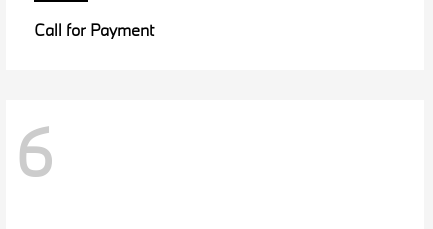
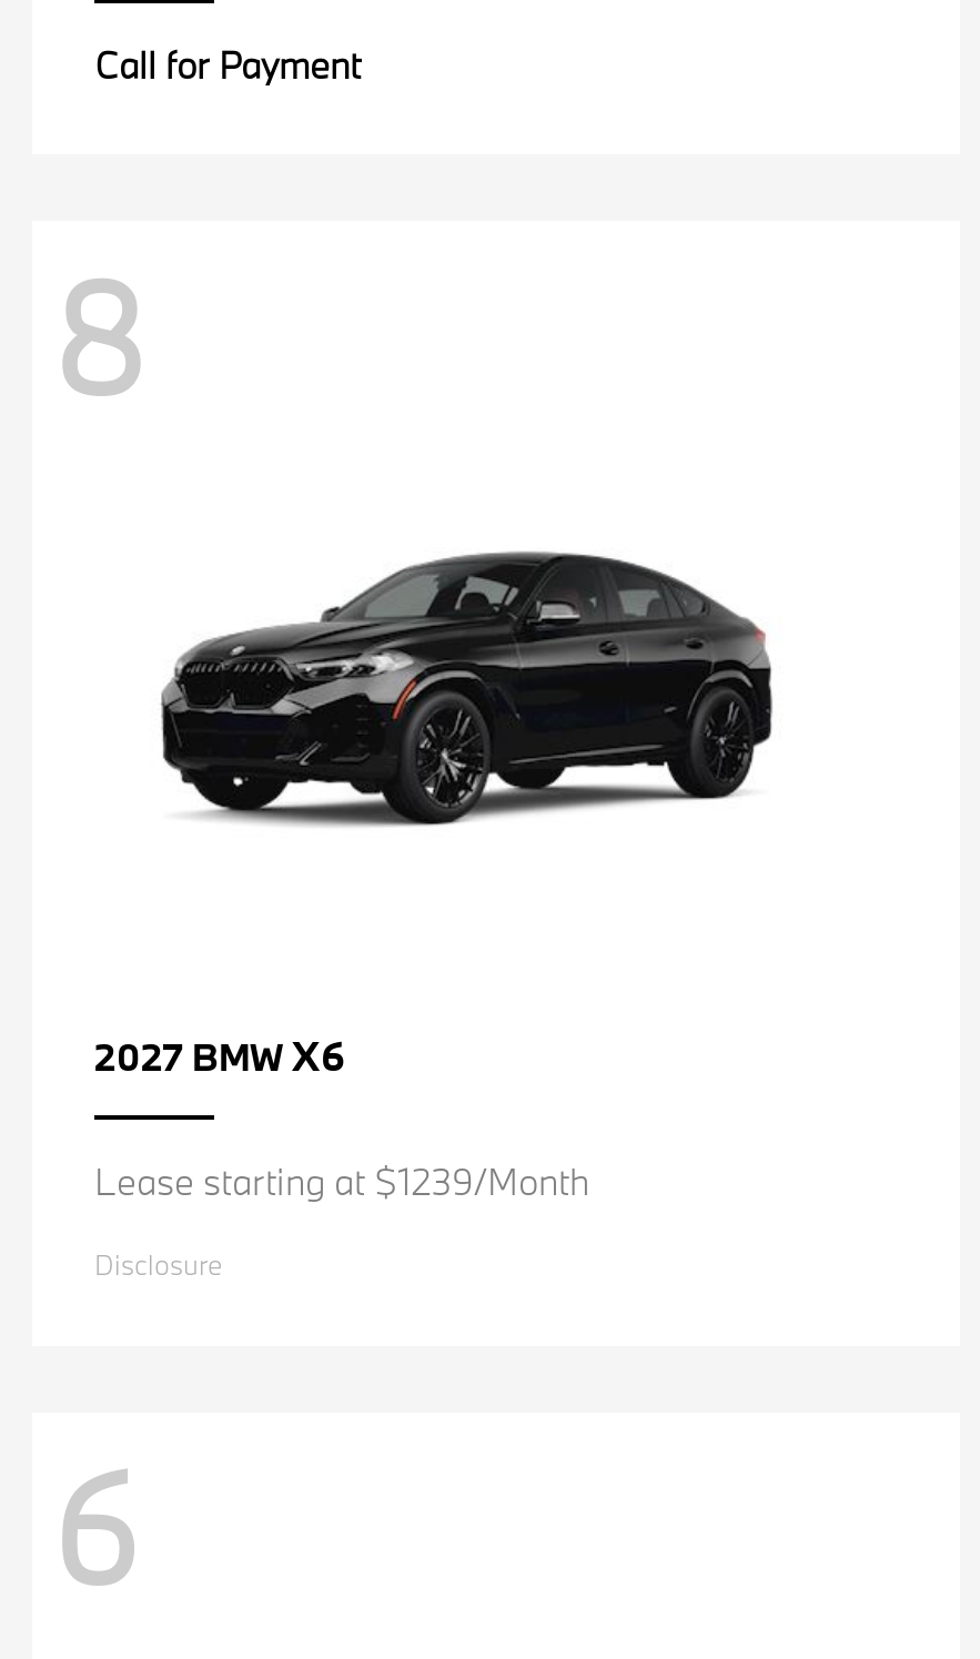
+ 8

+ 2027 BMW X6
+ Lease starting at $1239/Month
+ Disclosure

+ [image]
